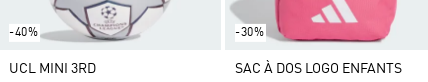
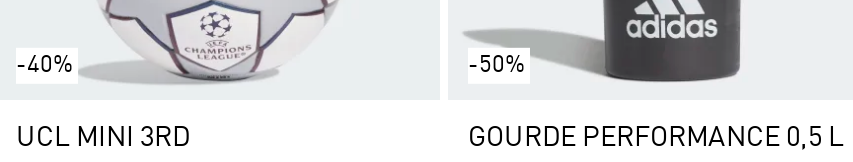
- -30%
+ -50%

- SAC À DOS LOGO ENFANTS
+ GOURDE PERFORMANCE 0,5 L
